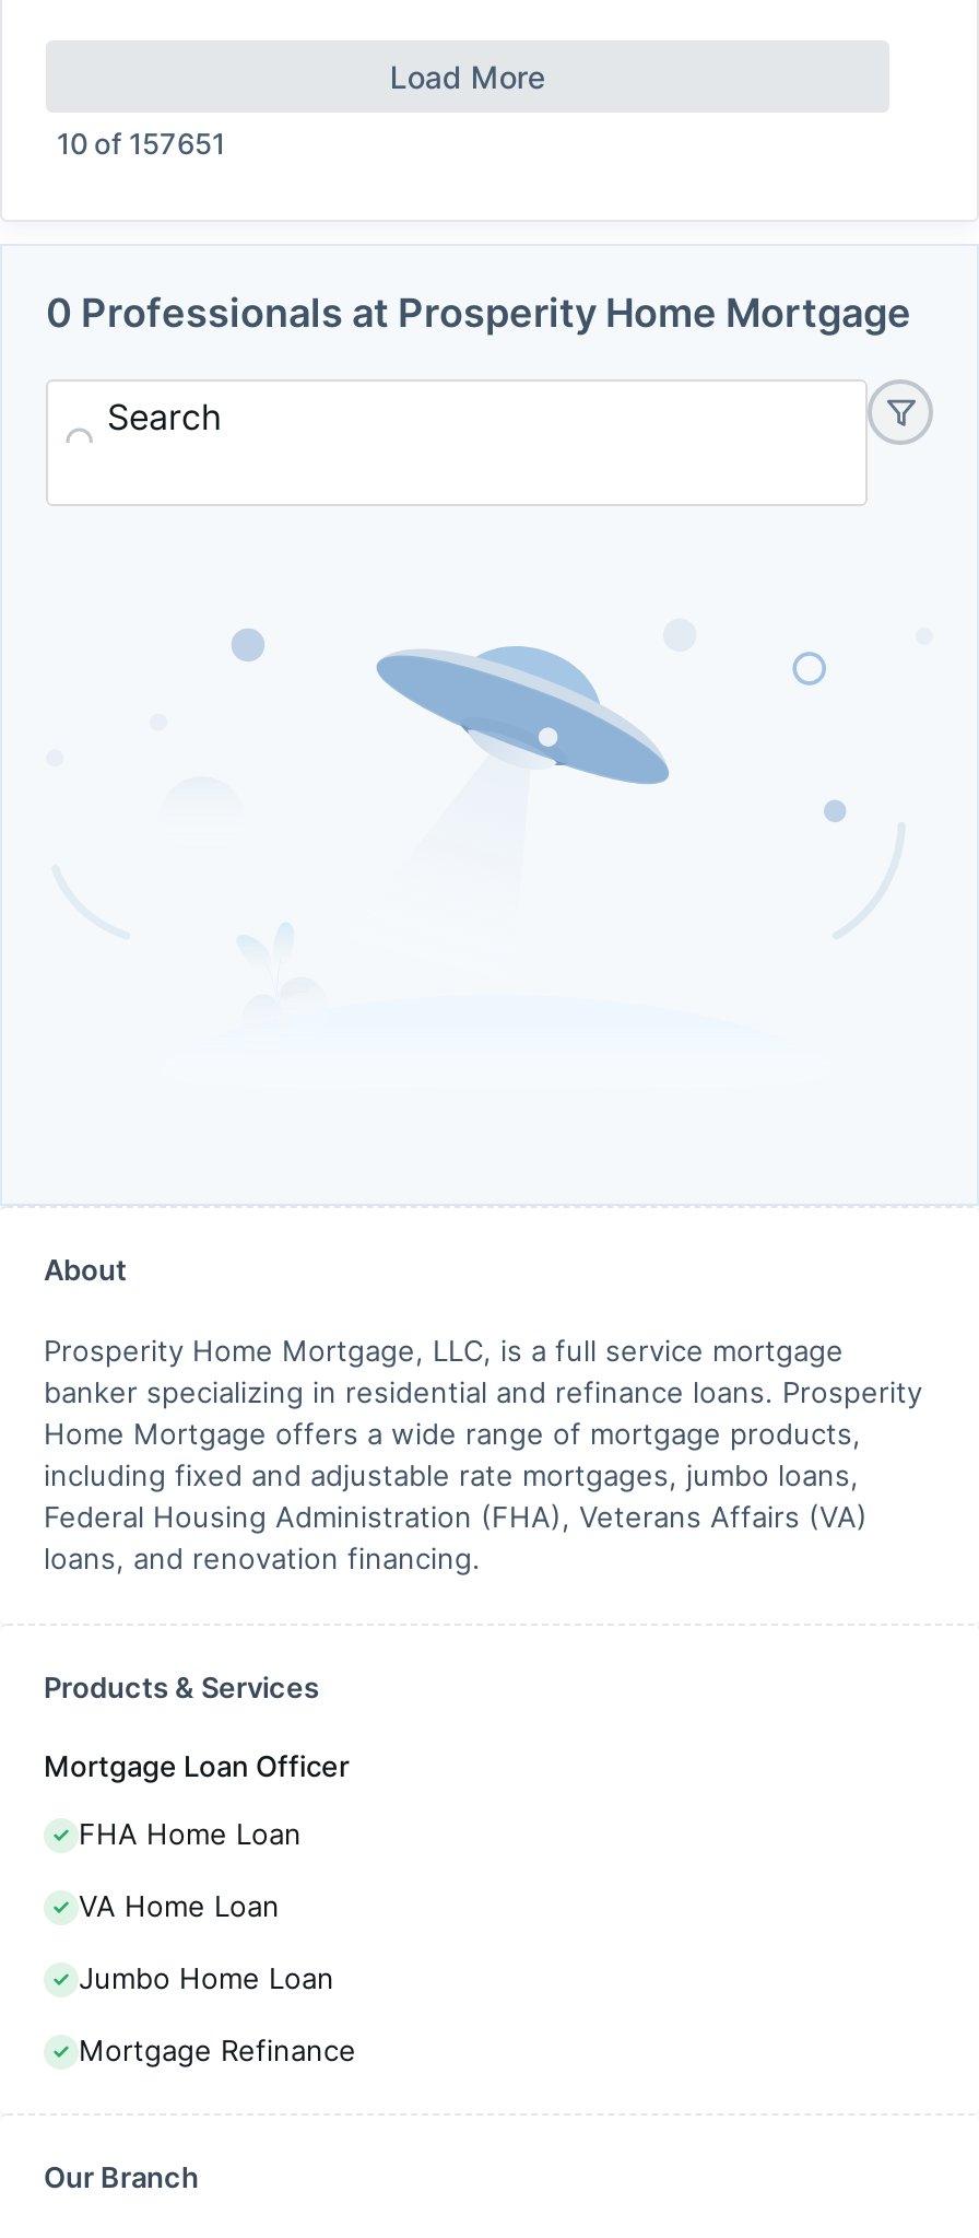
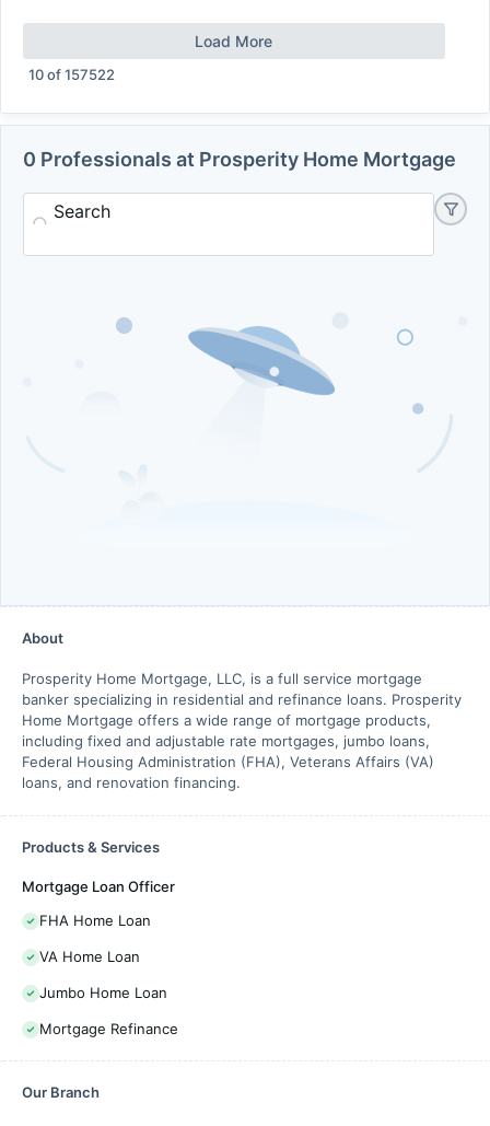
- 10 of 157651
+ 10 of 157522
